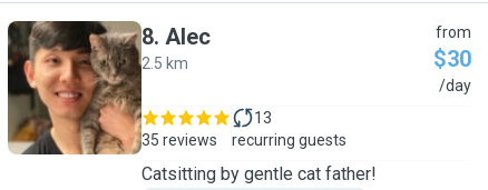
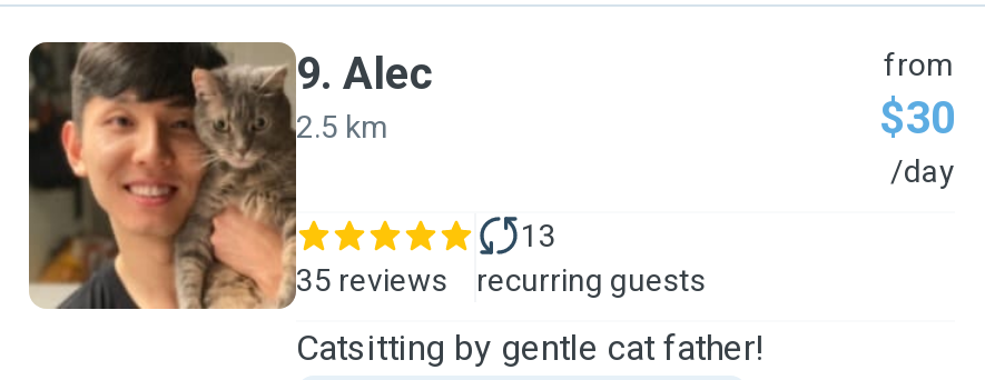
- 8. Alec
+ 9. Alec
